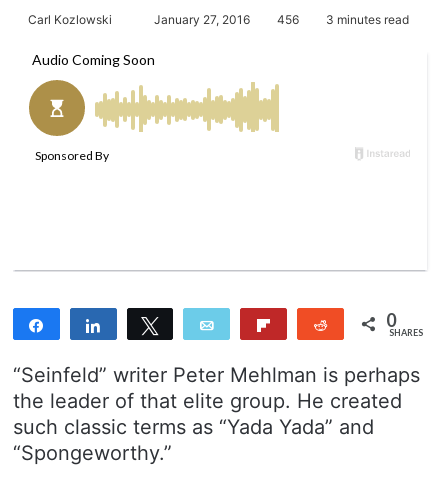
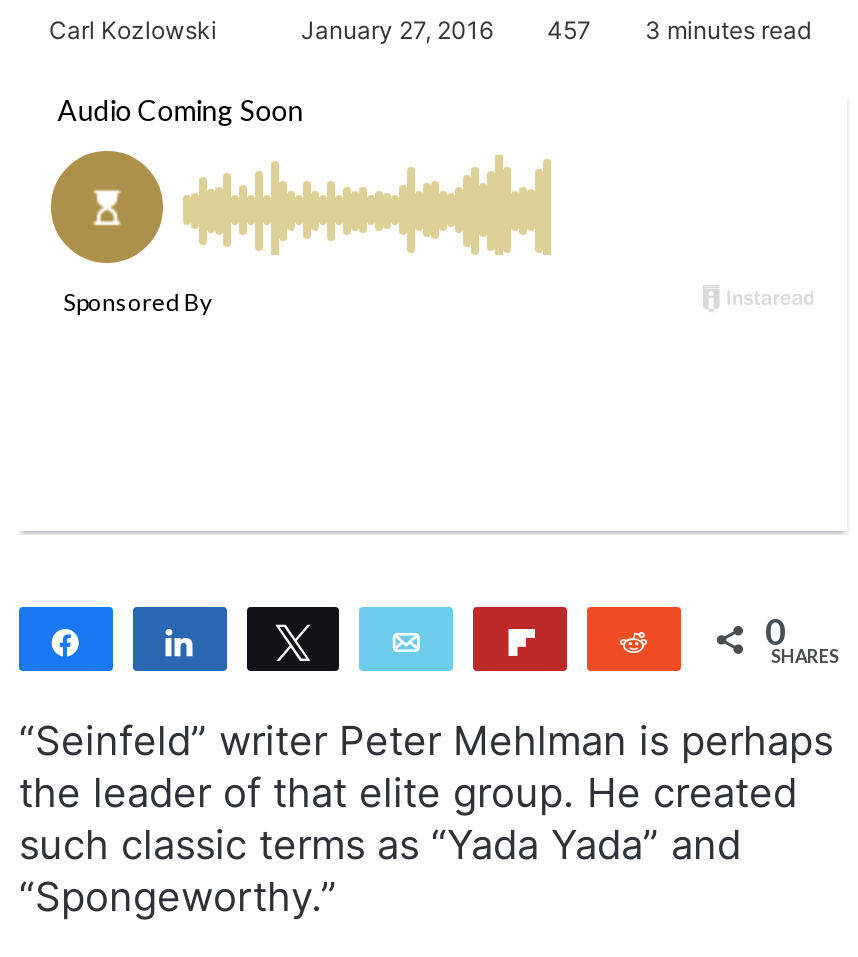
- 456
+ 457
